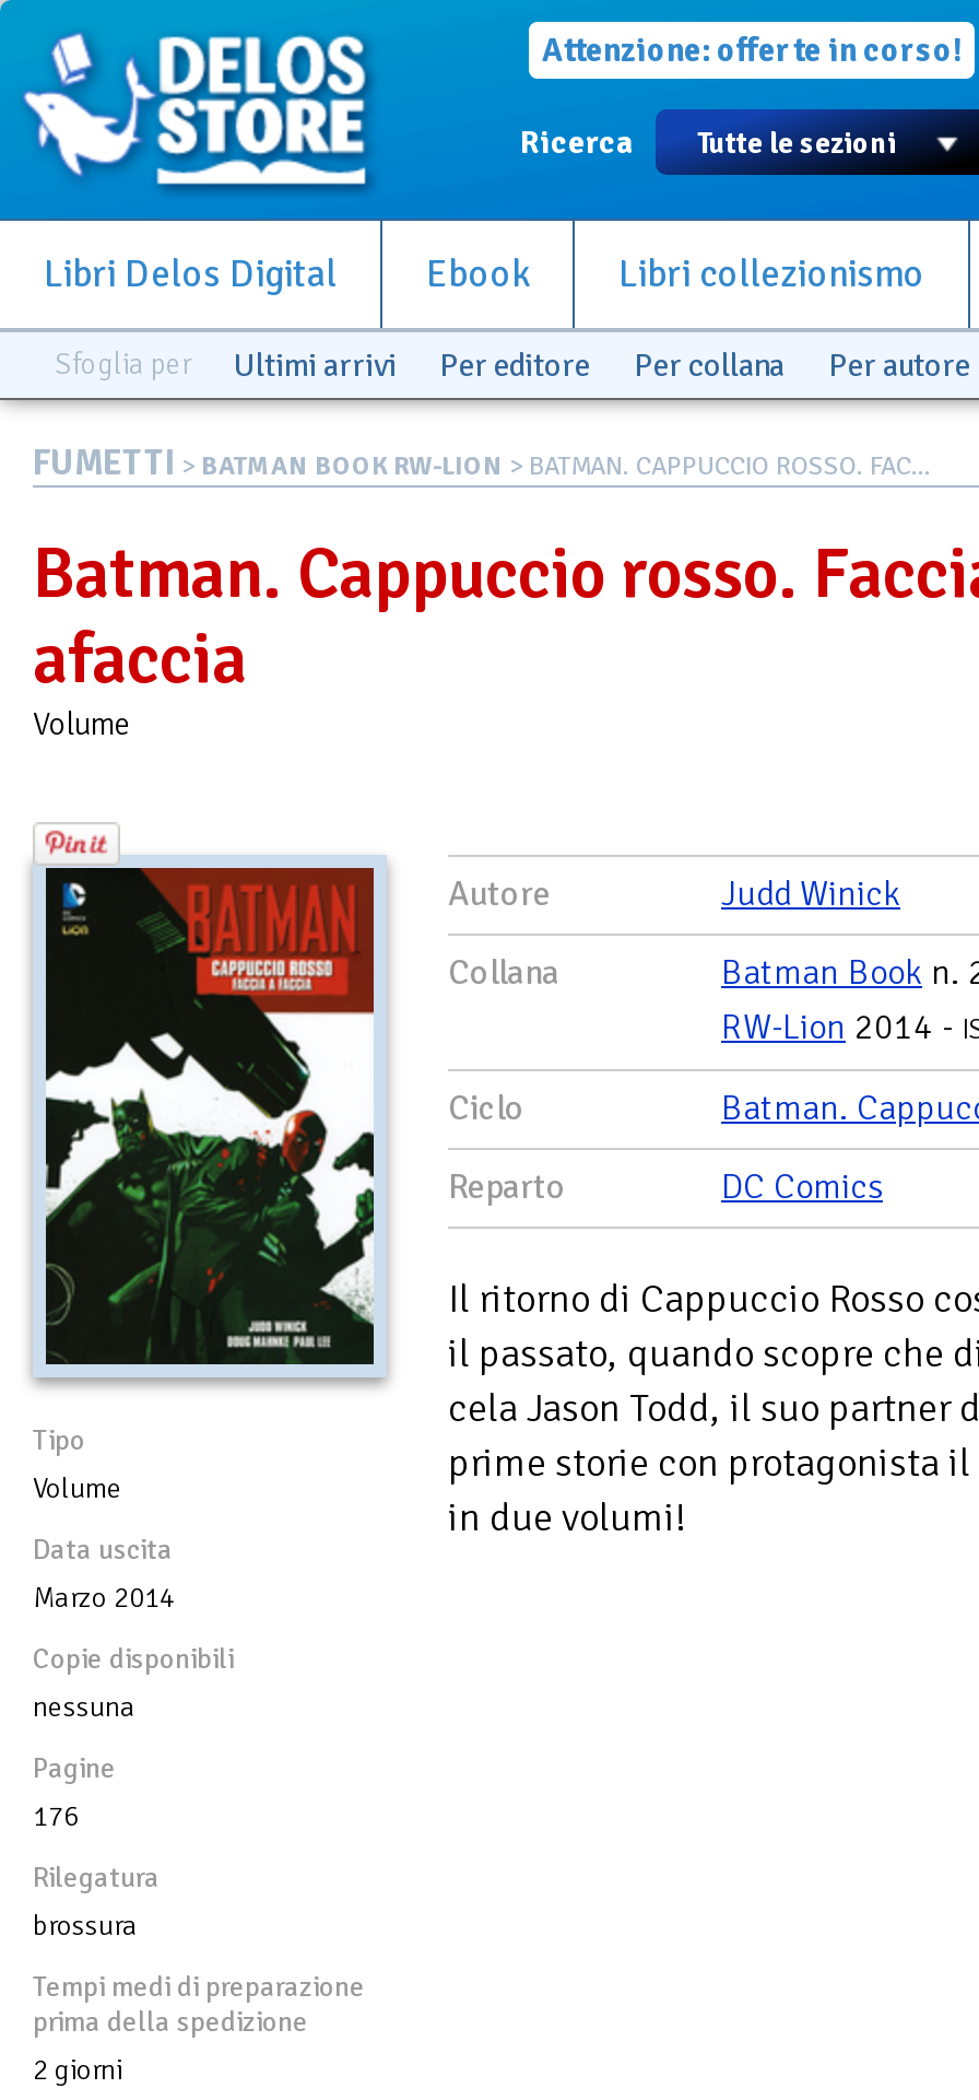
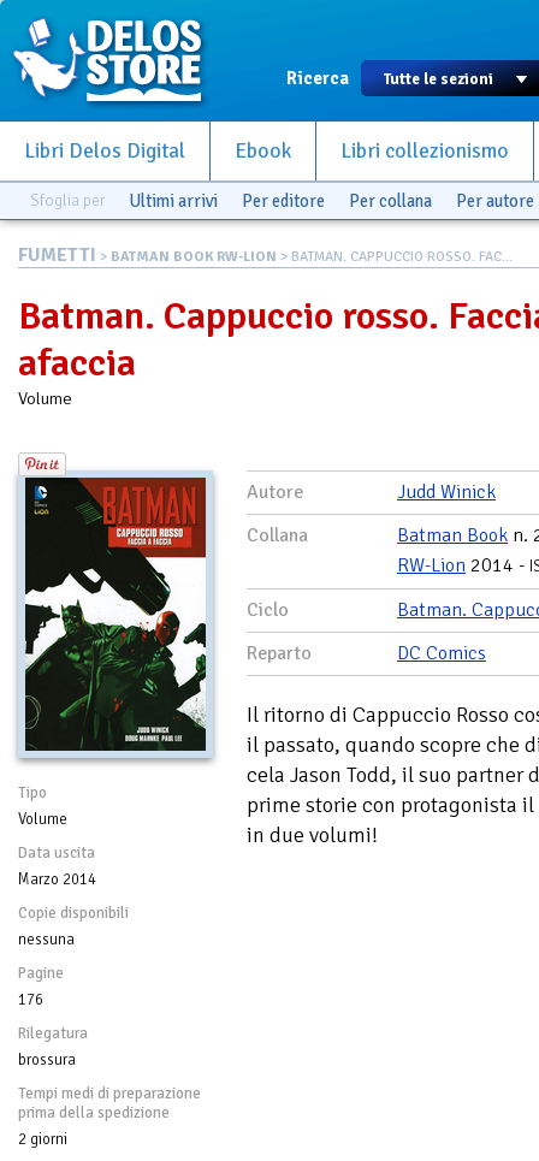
- Attenzione: offerte in corso!
